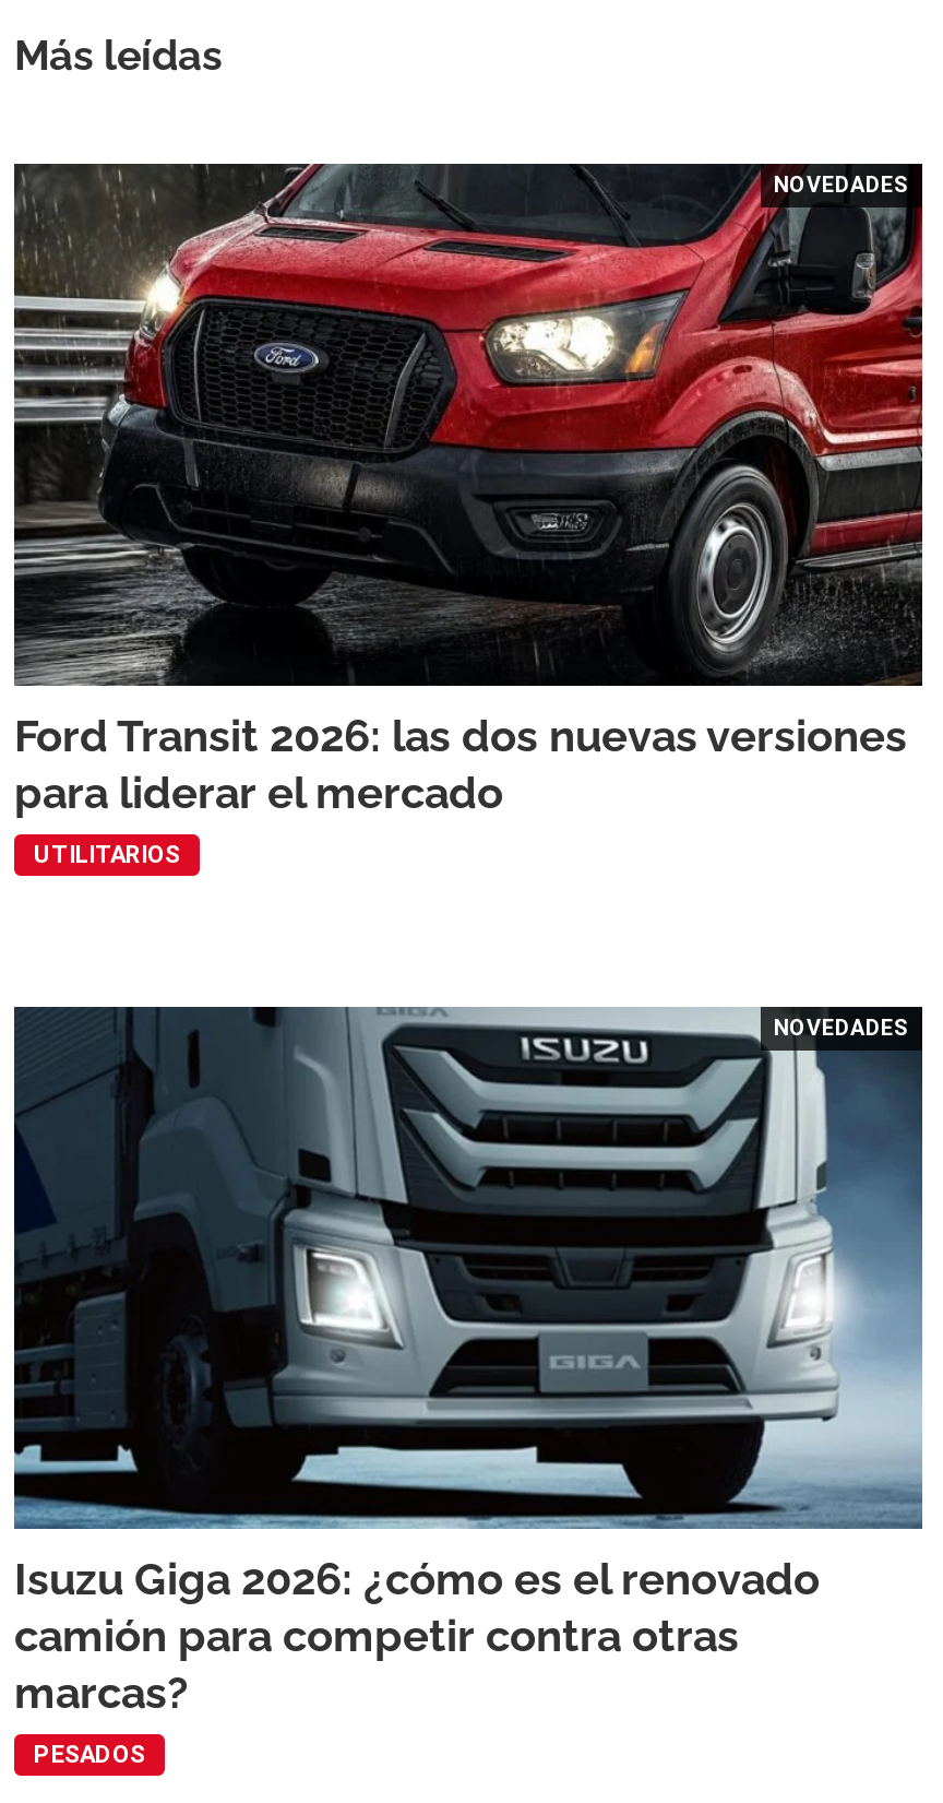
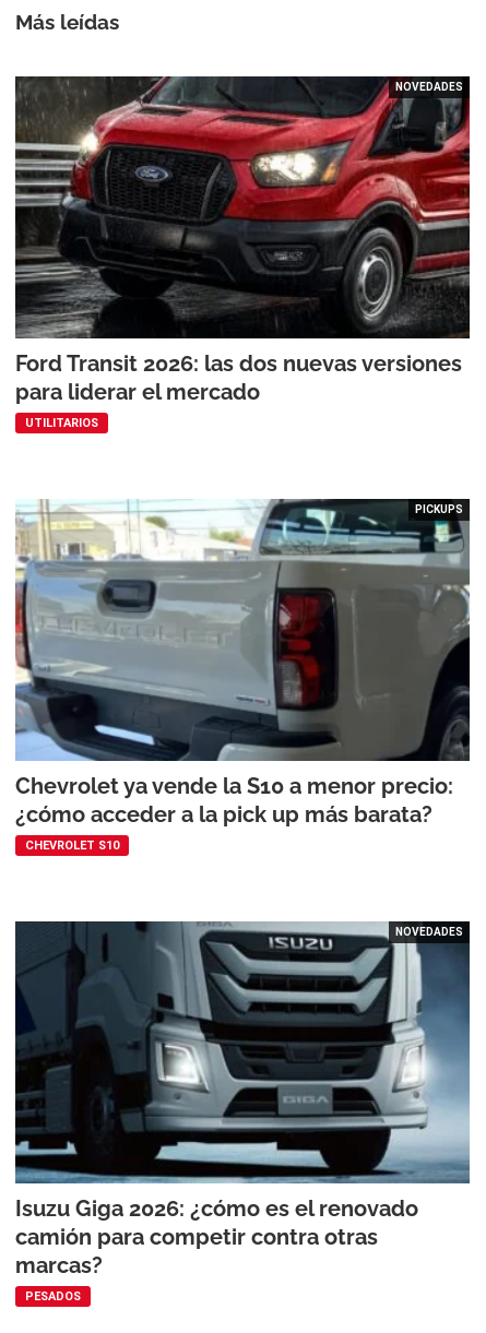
+ [image]
+ PICKUPS

+ Chevrolet ya vende la S10 a menor precio:
+ ¿cómo acceder a la pick up más barata?
+ CHEVROLET S10
